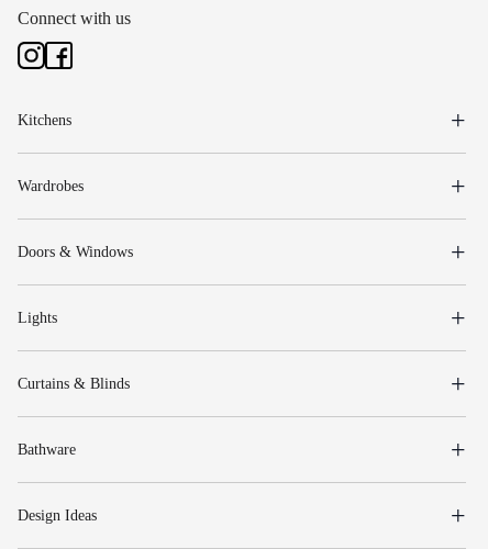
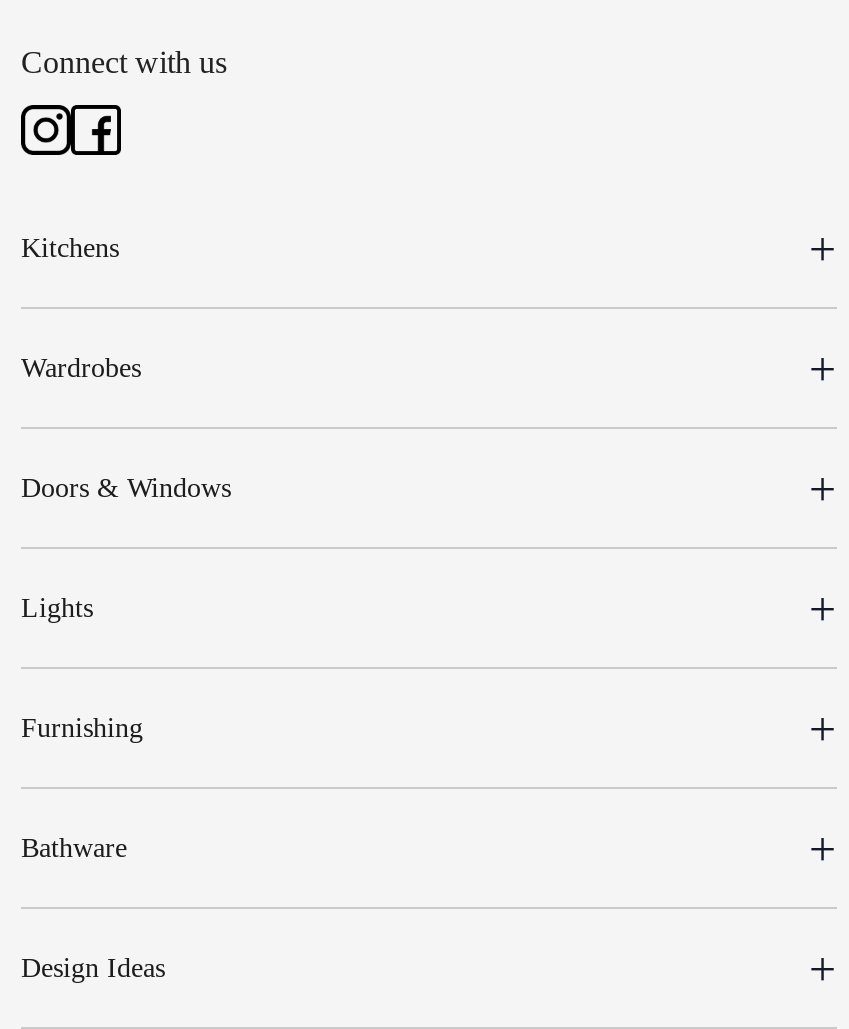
- Curtains & Blinds
+ Furnishing
